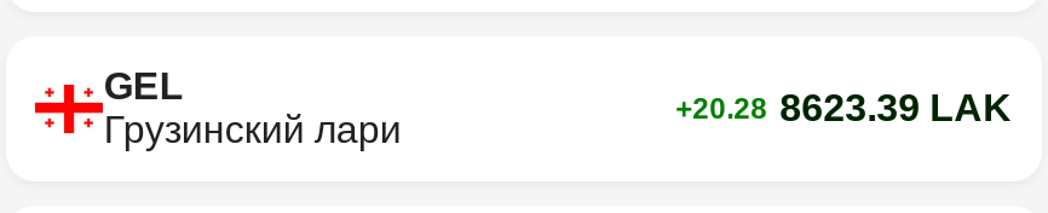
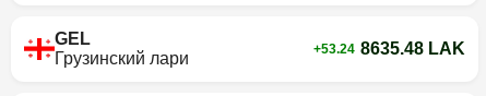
- +20.28 8623.39 LAK
+ +53.24 8635.48 LAK
